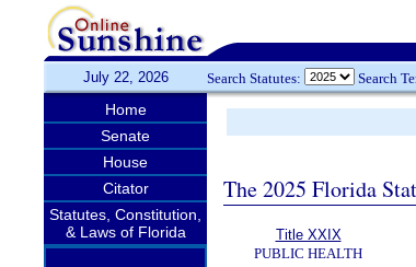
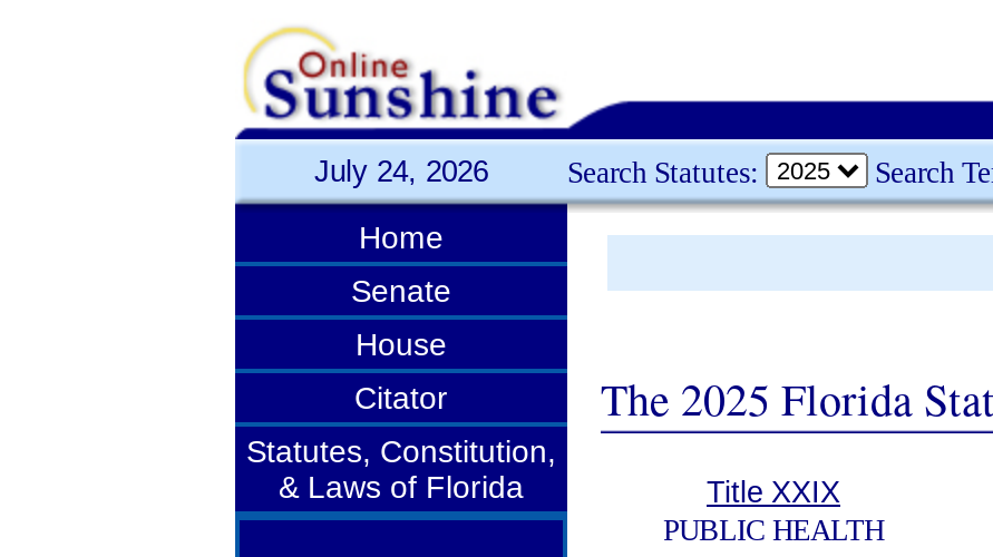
- July 22, 2026
+ July 24, 2026
